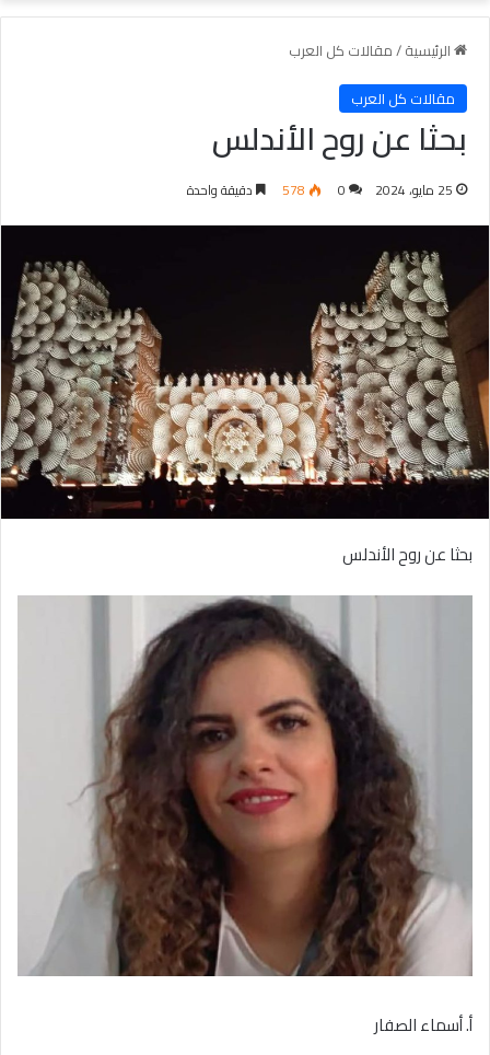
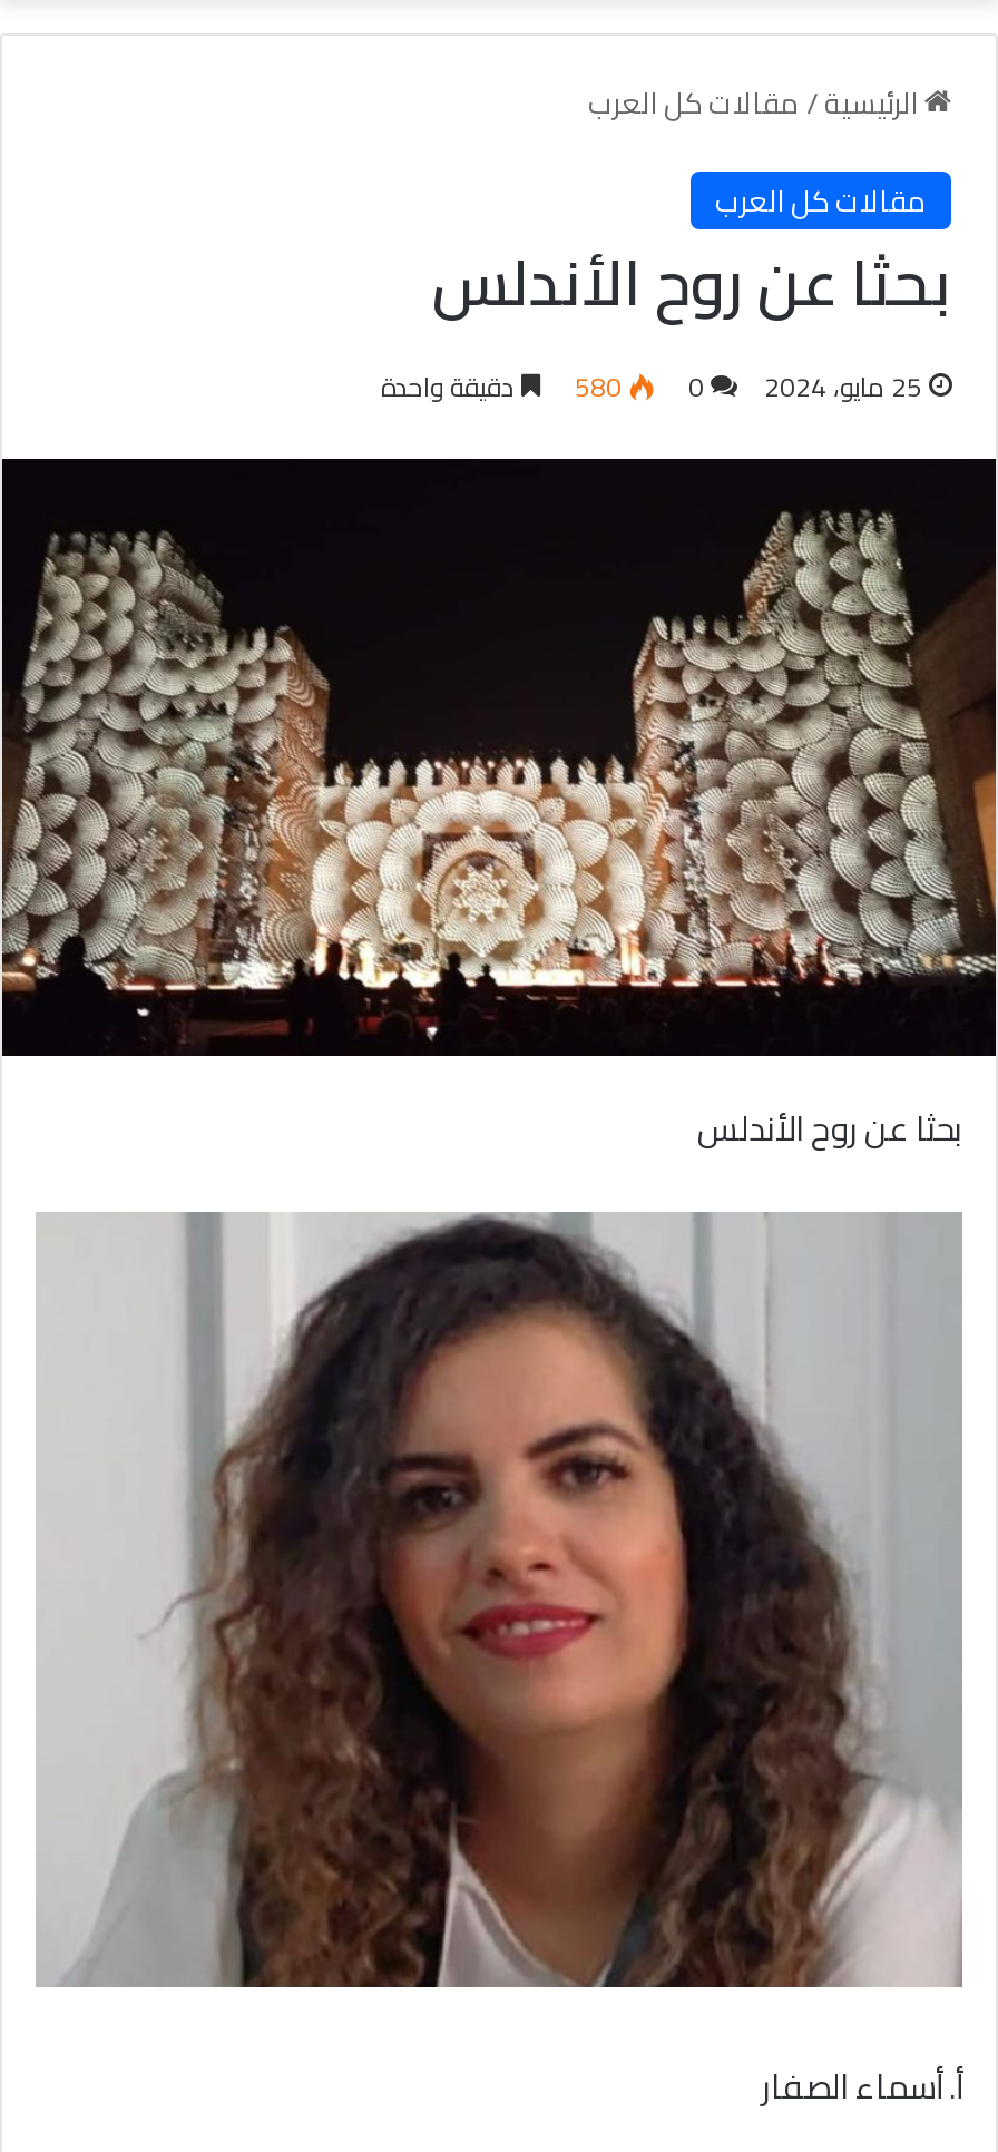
- 578
+ 580
